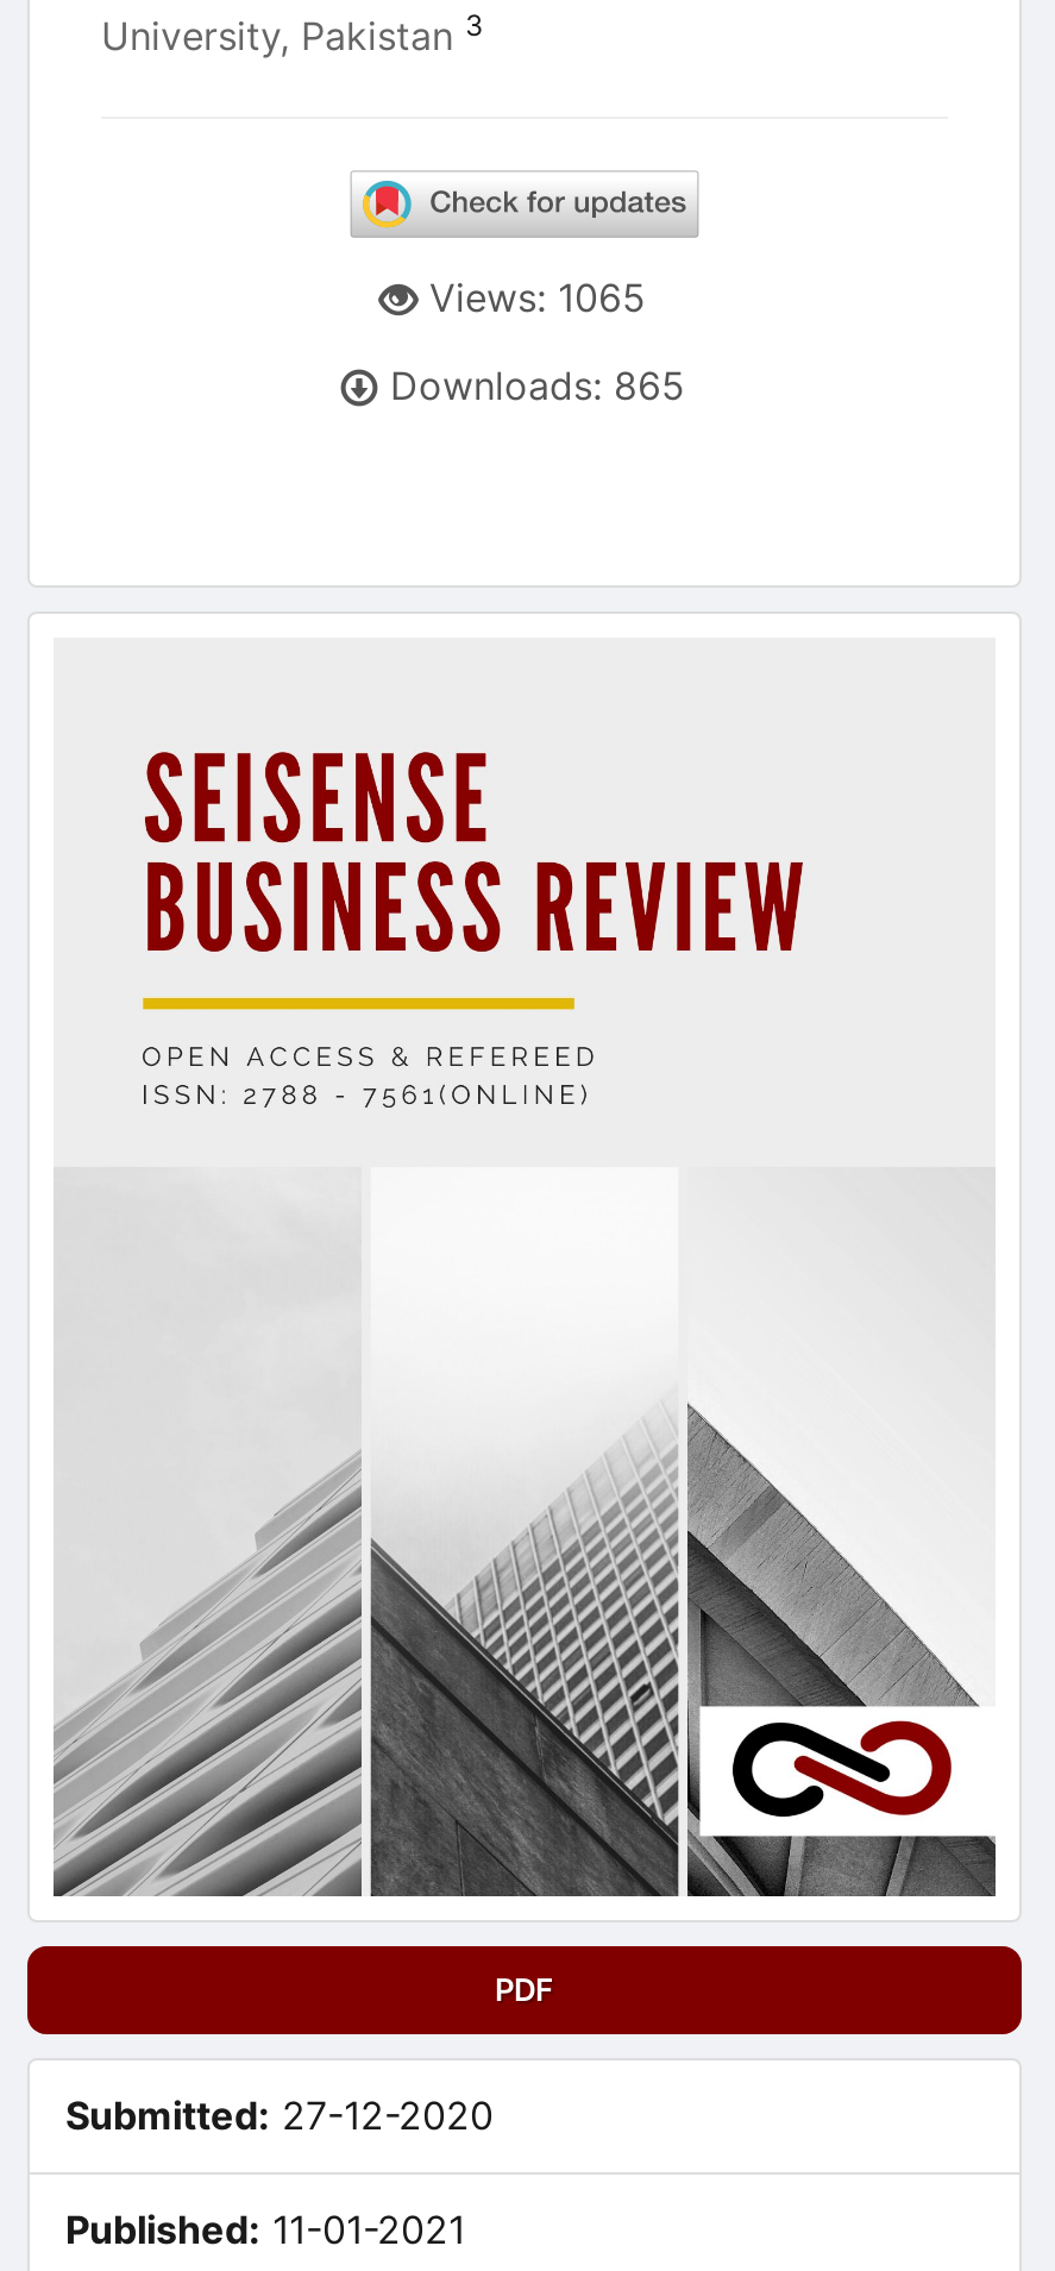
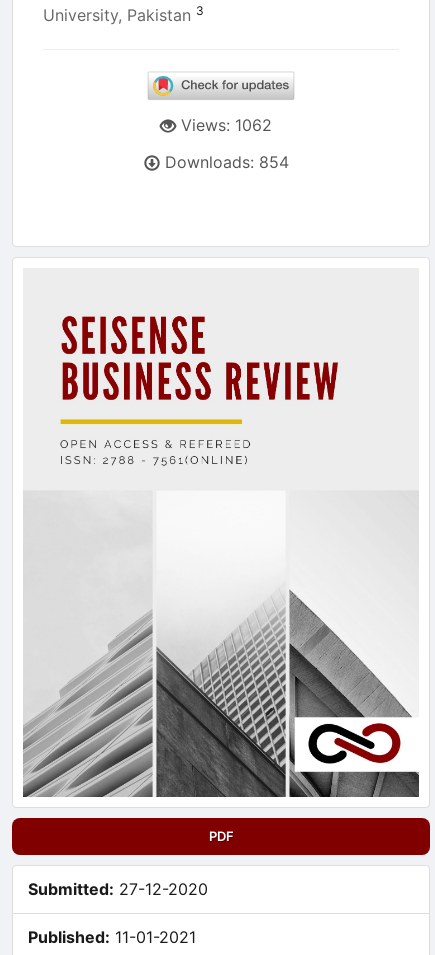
- Views: 1065
+ Views: 1062

- Downloads: 865
+ Downloads: 854
